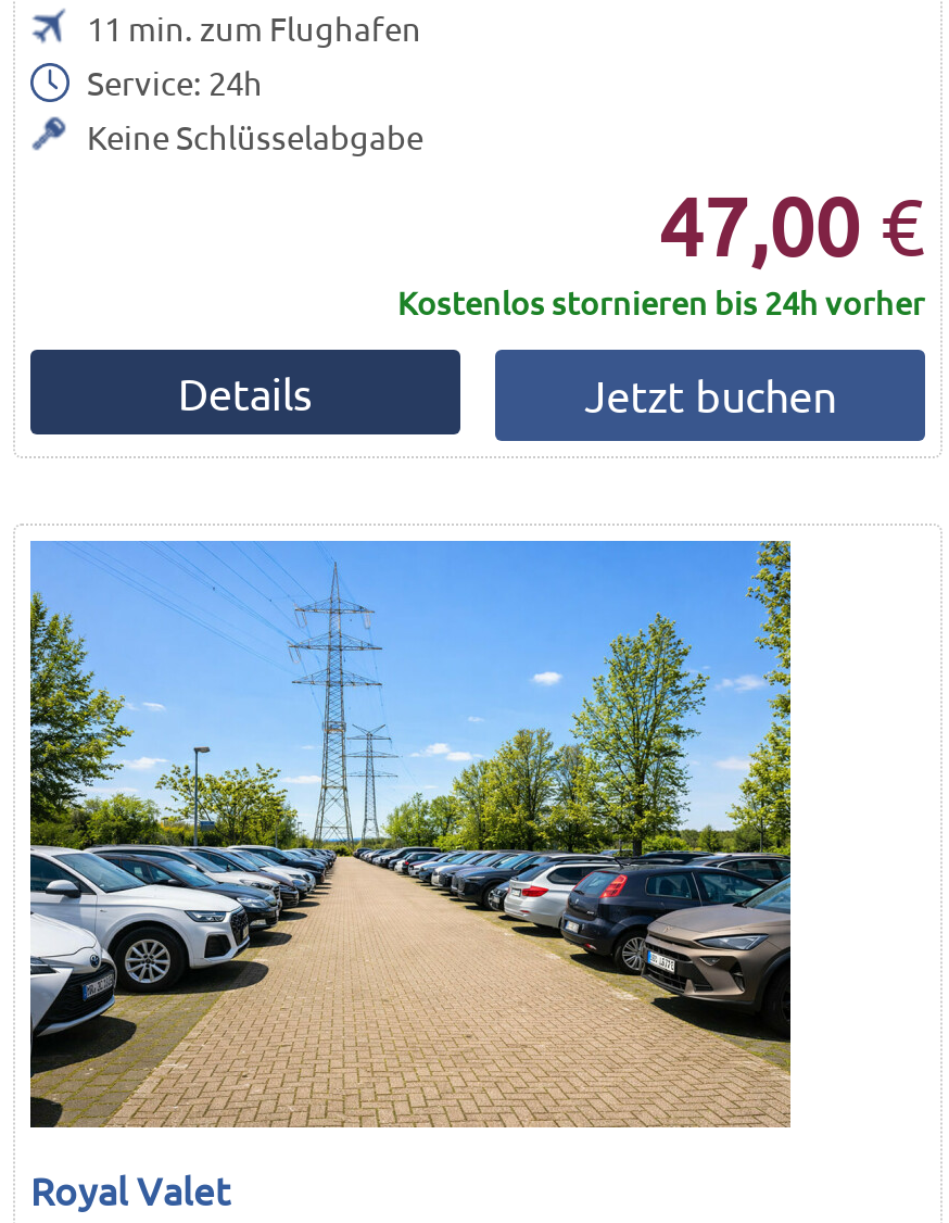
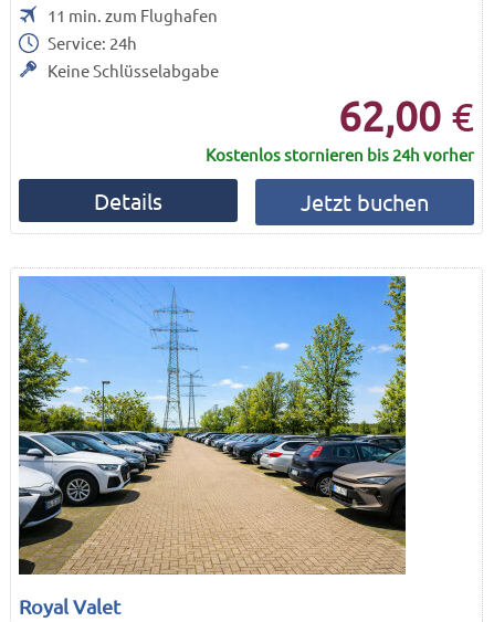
- 47,00 €
+ 62,00 €
